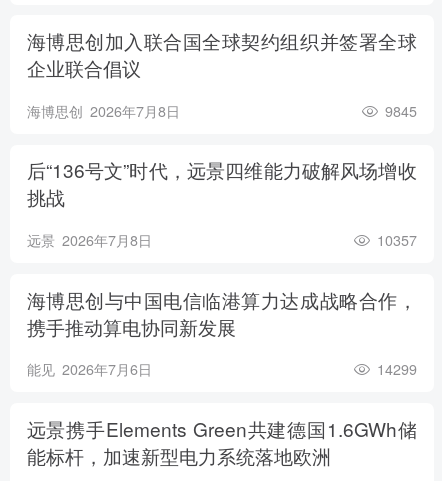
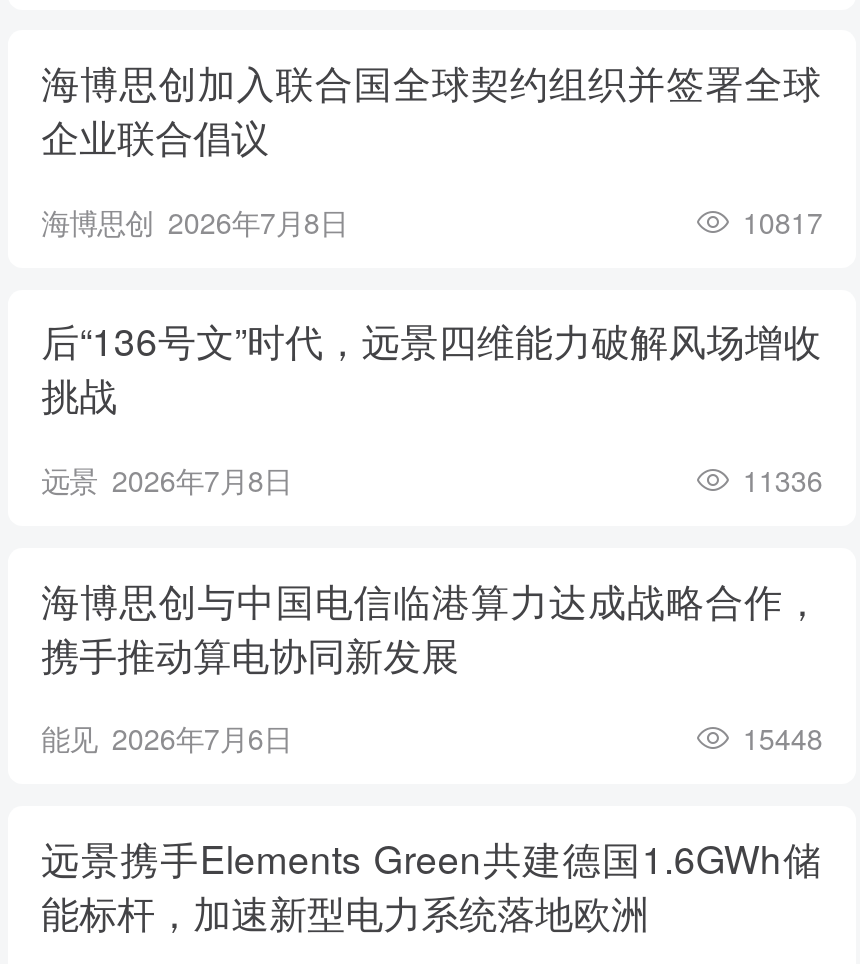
- 9845
+ 10817

- 10357
+ 11336

- 14299
+ 15448
